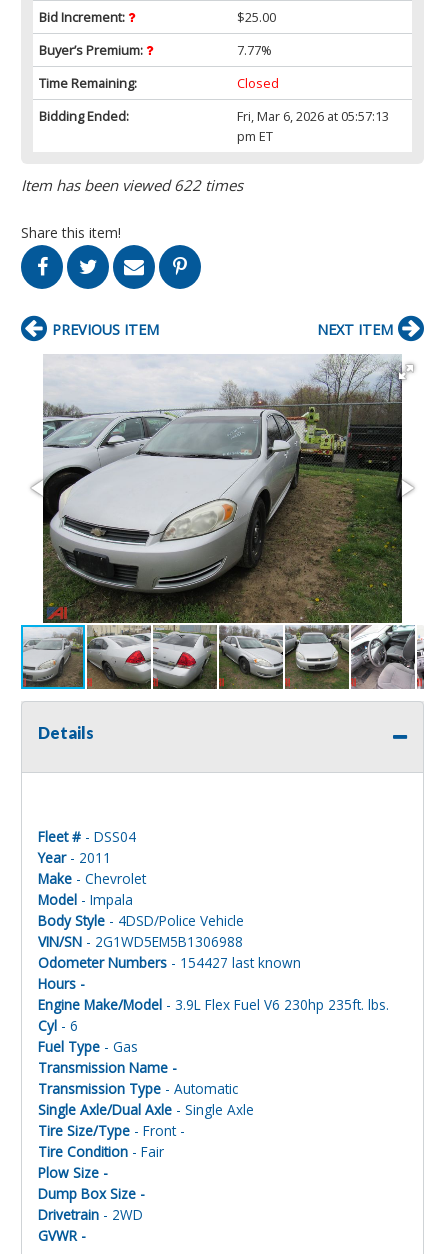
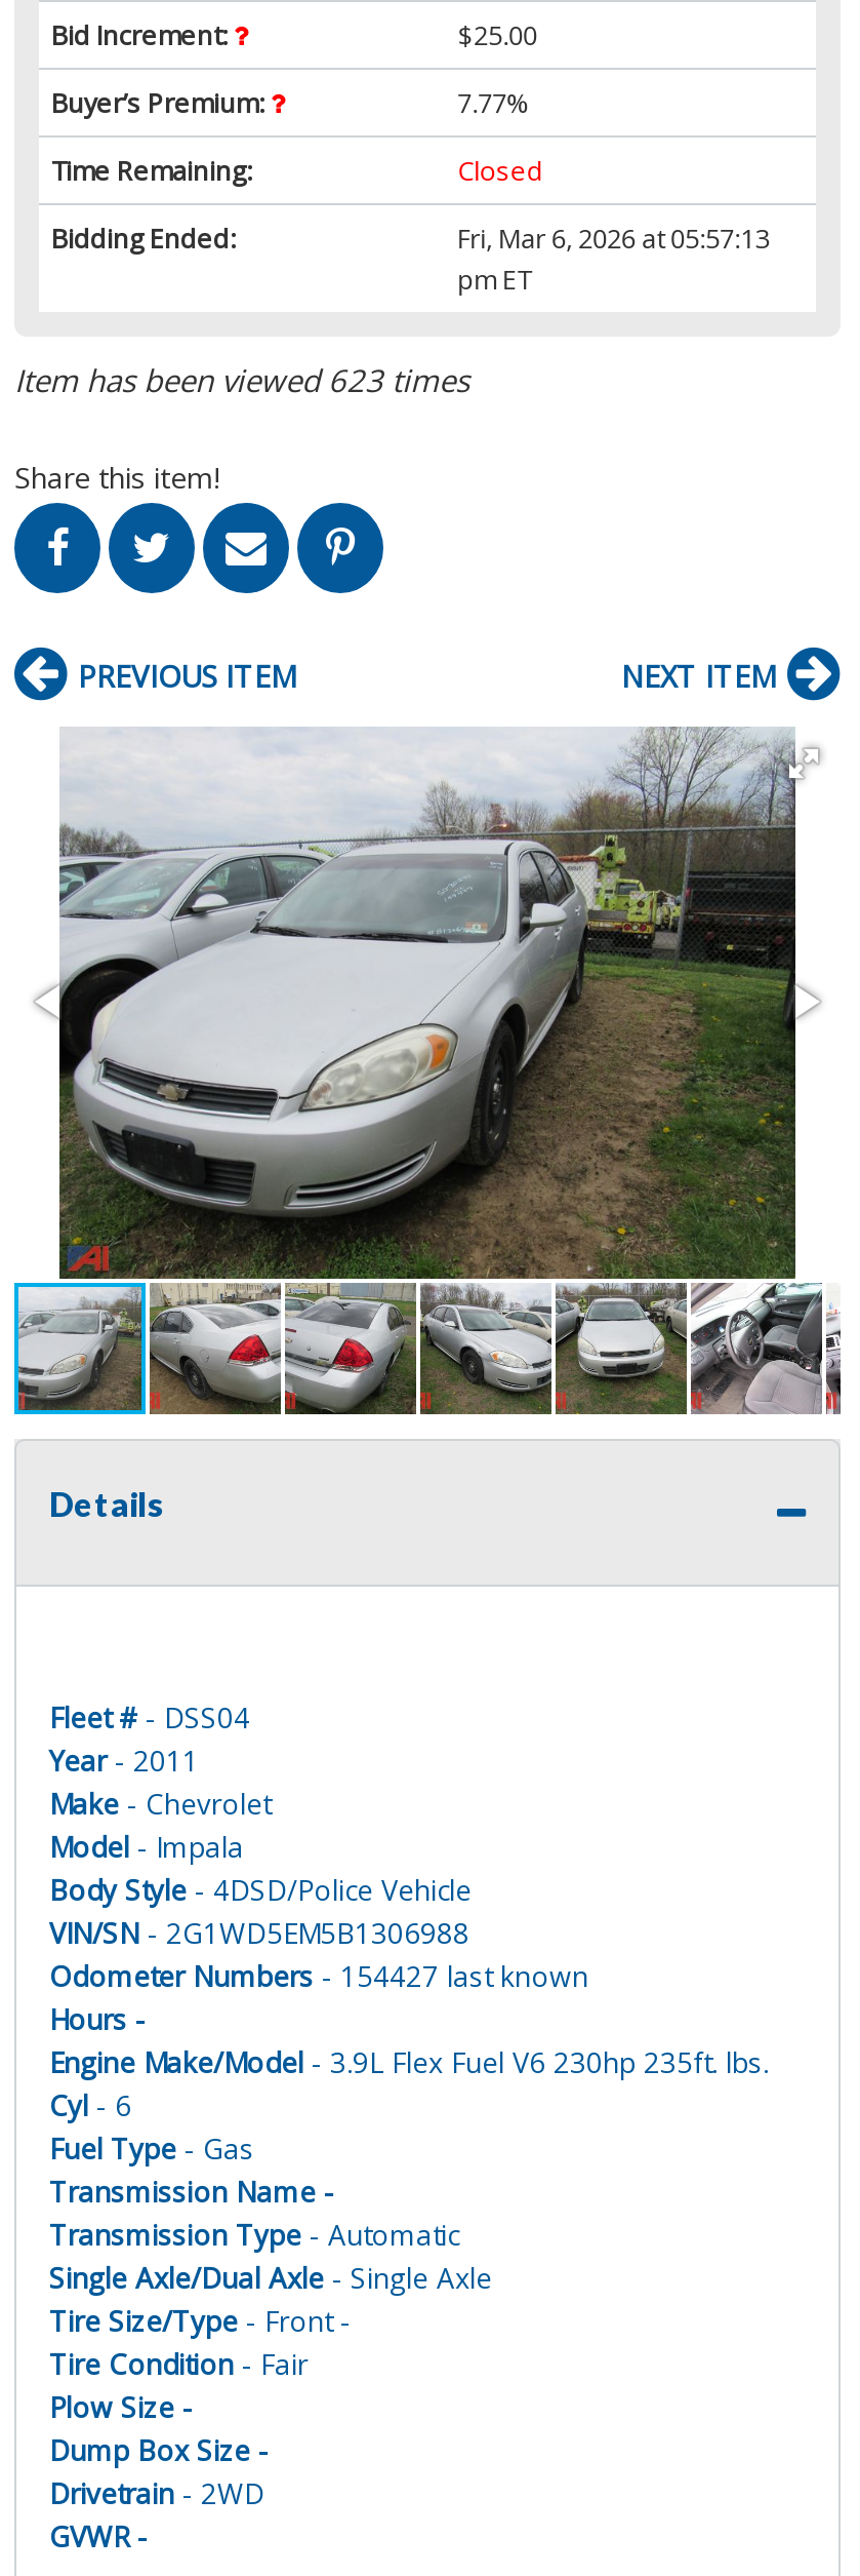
- Item has been viewed 622 times
+ Item has been viewed 623 times
